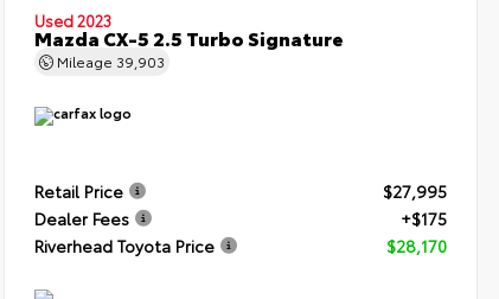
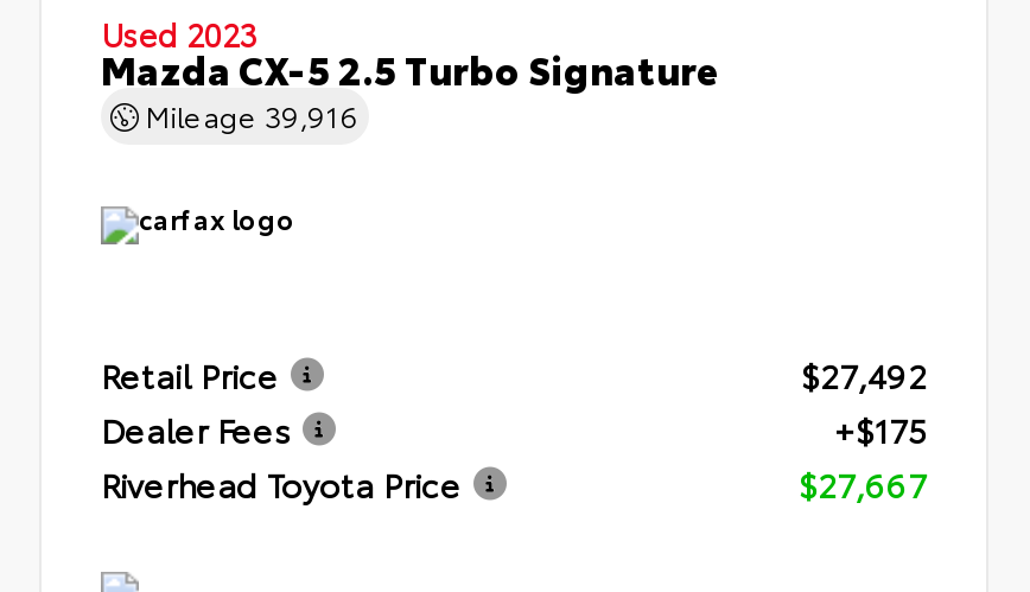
- Mileage 39,903
+ Mileage 39,916

- $27,995
+ $27,492

- $28,170
+ $27,667
